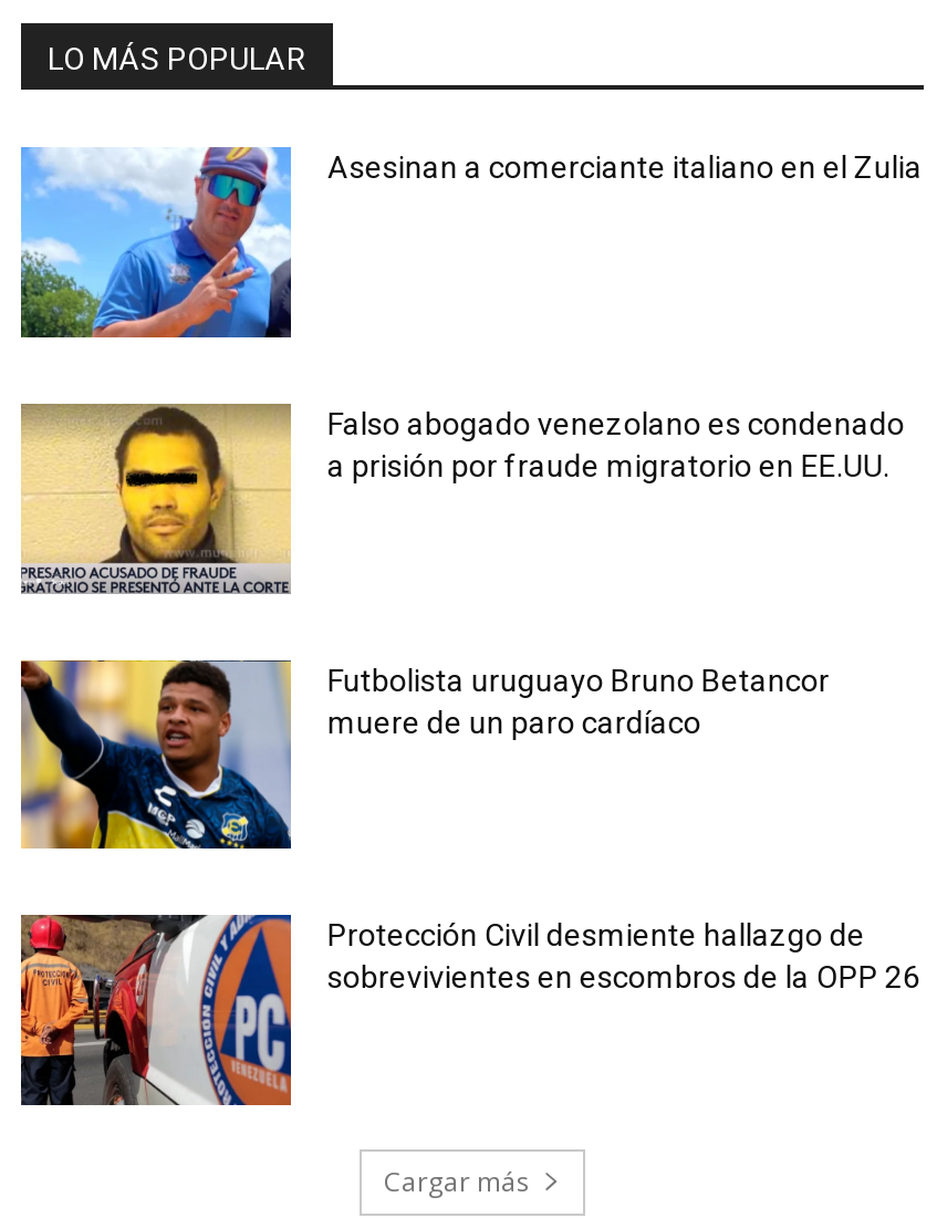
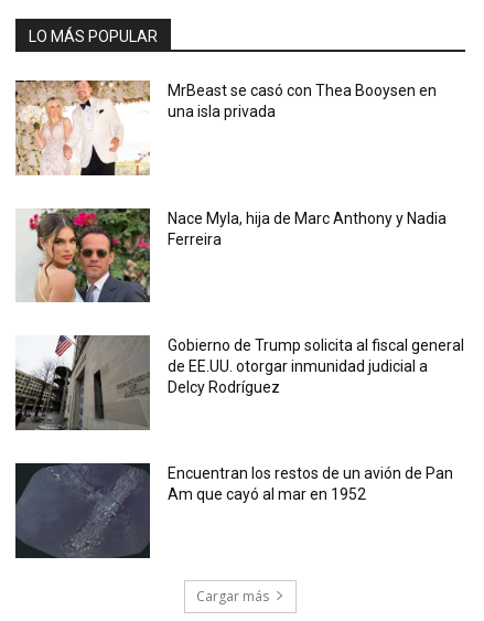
- [image]
- Asesinan a comerciante italiano en el Zulia
+ [image]
+ MrBeast se casó con Thea Booysen en
+ una isla privada

- [image]
- Falso abogado venezolano es condenado
- a prisión por fraude migratorio en EE.UU.
+ [image]
+ Nace Myla, hija de Marc Anthony y Nadia
+ Ferreira

- [image]
- Futbolista uruguayo Bruno Betancor
- muere de un paro cardíaco
+ [image]
+ Gobierno de Trump solicita al fiscal general
+ de EE.UU. otorgar inmunidad judicial a
+ Delcy Rodríguez

- [image]
- Protección Civil desmiente hallazgo de
- sobrevivientes en escombros de la OPP 26
+ [image]
+ Encuentran los restos de un avión de Pan
+ Am que cayó al mar en 1952
